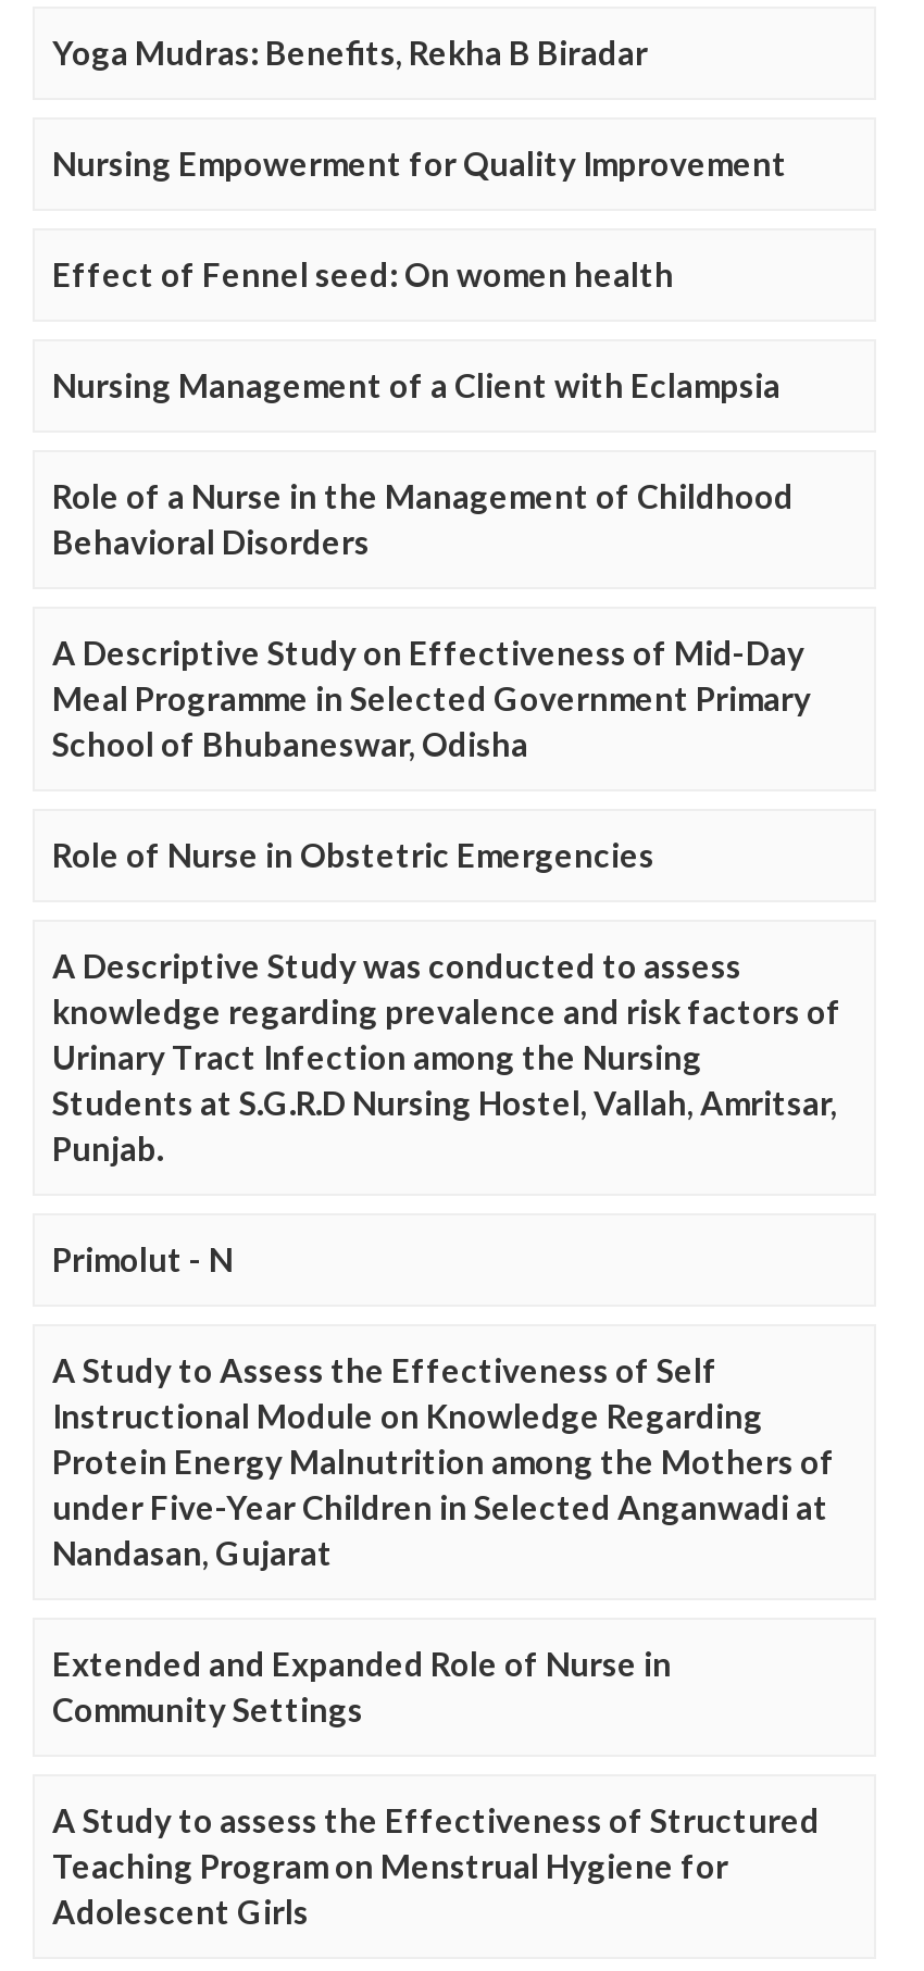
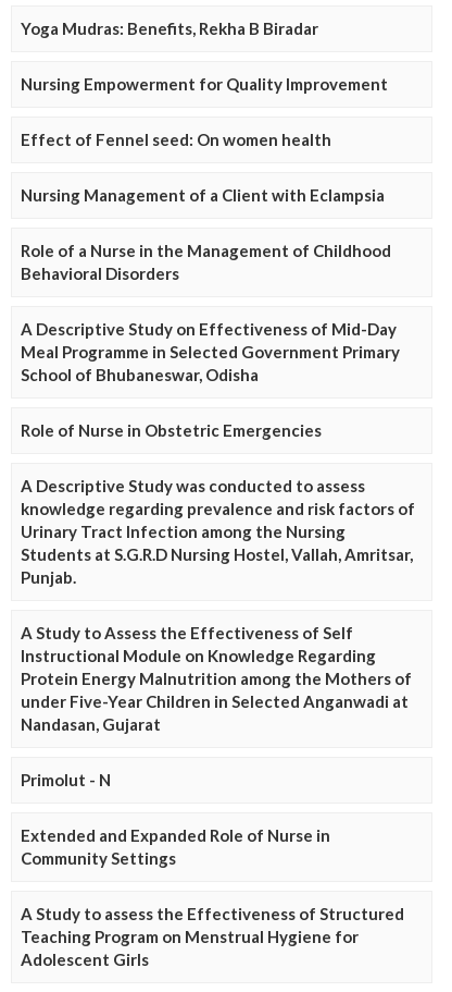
moved down: Primolut - N

moved up: A Study to Assess the Effectiveness of Self | Instructional Module on Knowledge Regarding | Protein Energy Malnutrition among the Mothers of | under Five-Year Children in Selected Anganwadi at | Nandasan, Gujarat
